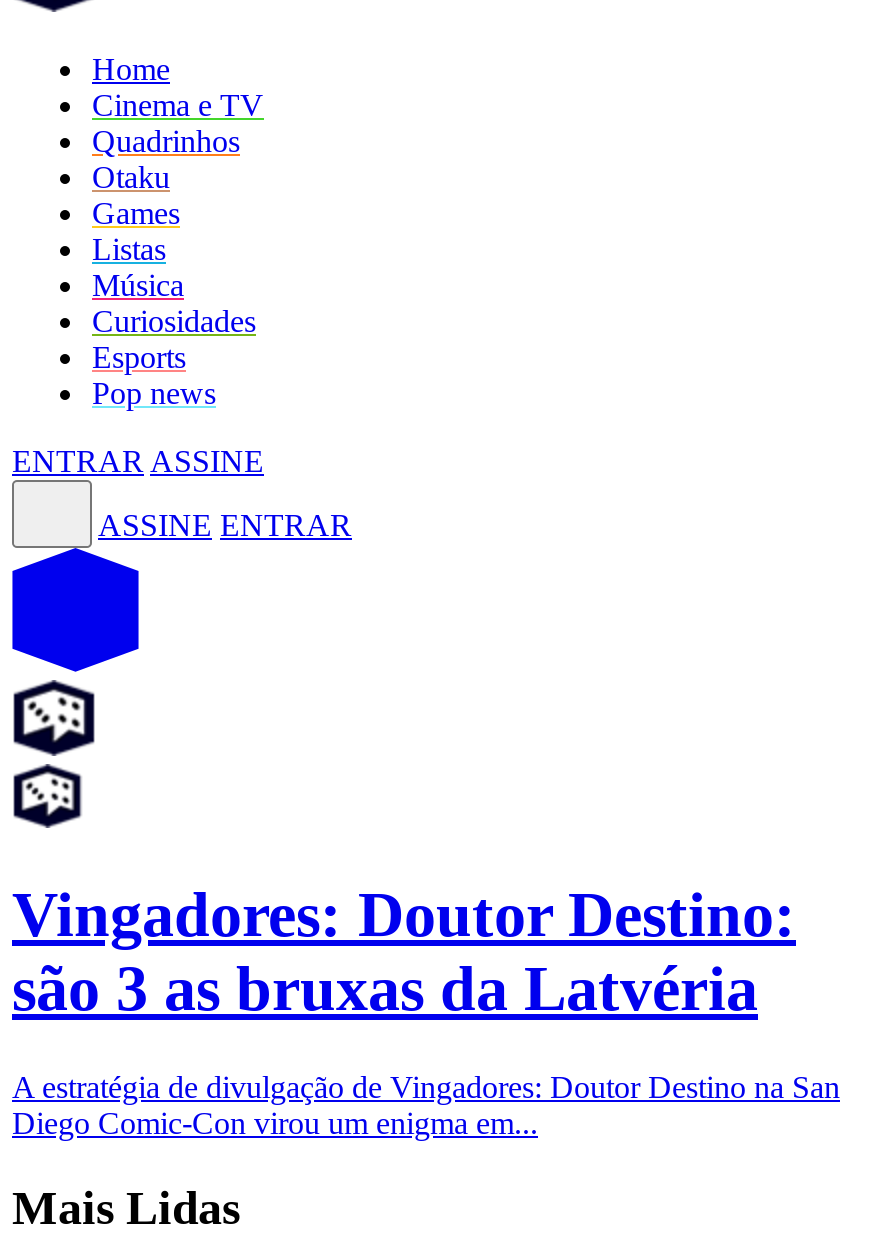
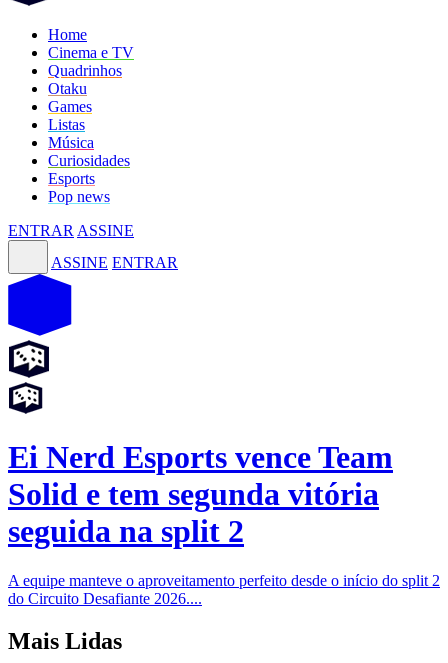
- Vingadores: Doutor Destino:
- são 3 as bruxas da Latvéria
+ Ei Nerd Esports vence Team
+ Solid e tem segunda vitória
+ seguida na split 2

- A estratégia de divulgação de Vingadores: Doutor Destino na San
- Diego Comic-Con virou um enigma em...
+ A equipe manteve o aproveitamento perfeito desde o início do split 2
+ do Circuito Desafiante 2026....
